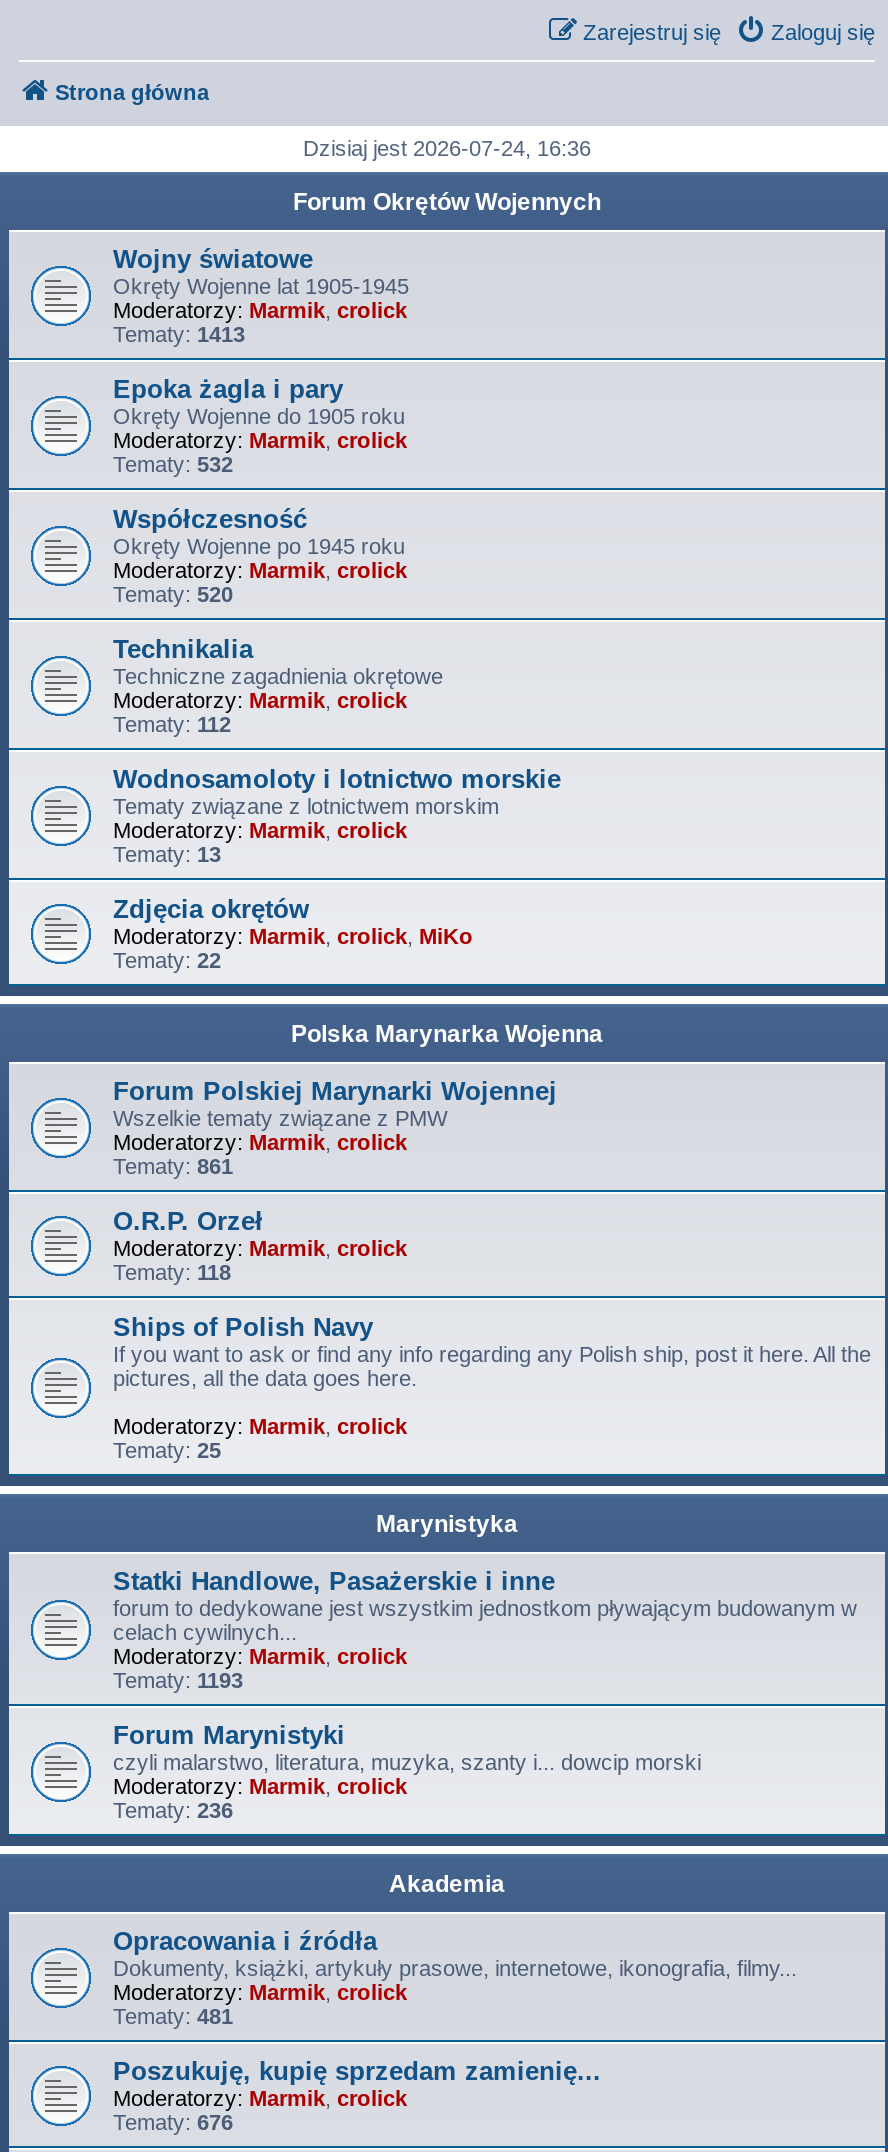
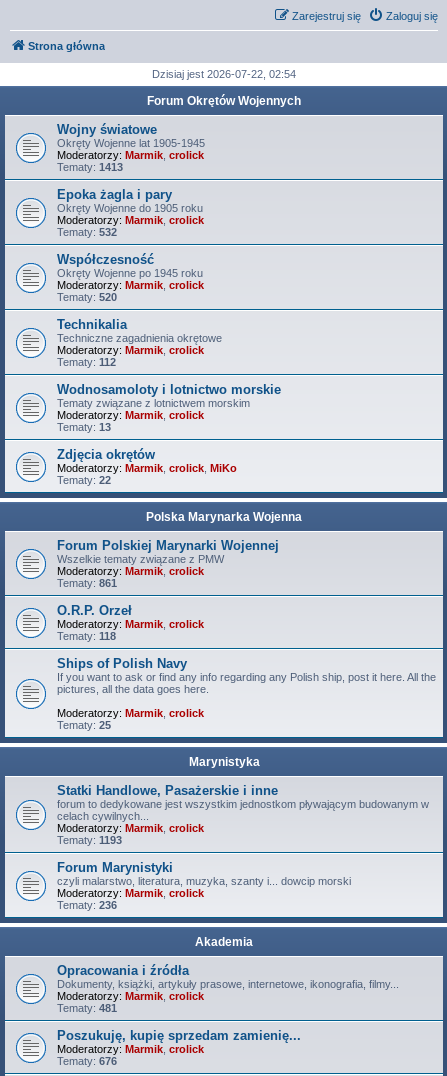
- Dzisiaj jest 2026-07-24, 16:36
+ Dzisiaj jest 2026-07-22, 02:54
